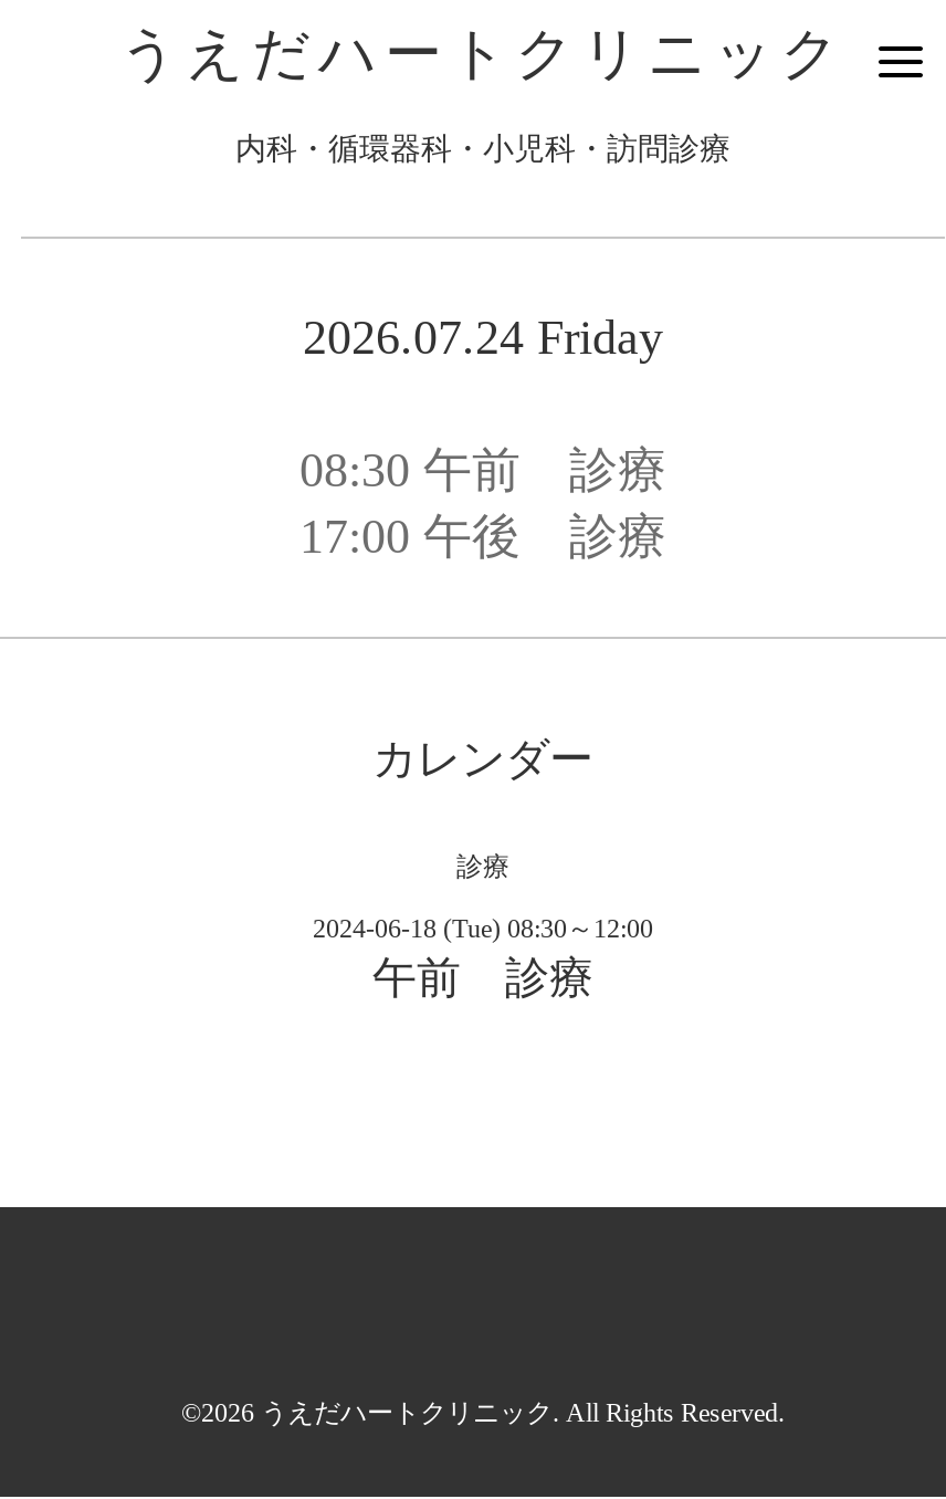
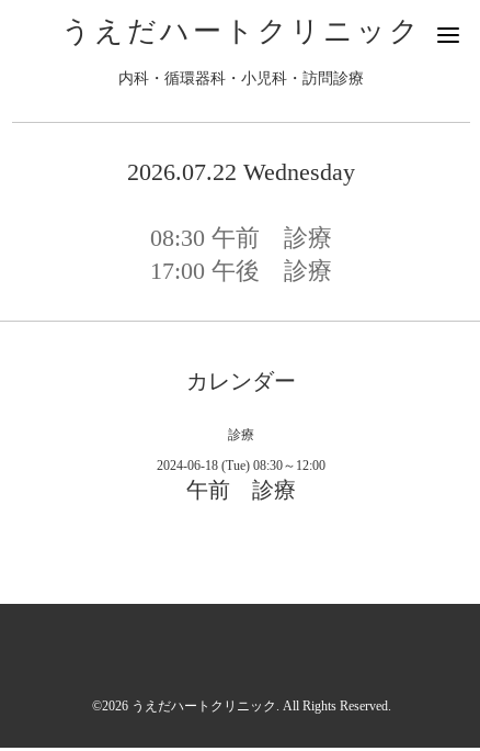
- 2026.07.24 Friday
+ 2026.07.22 Wednesday
